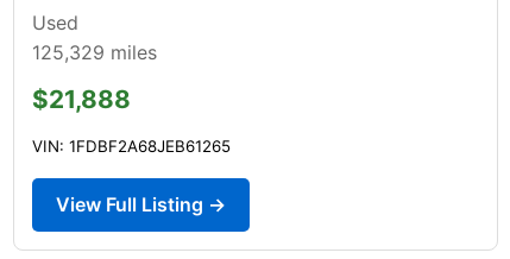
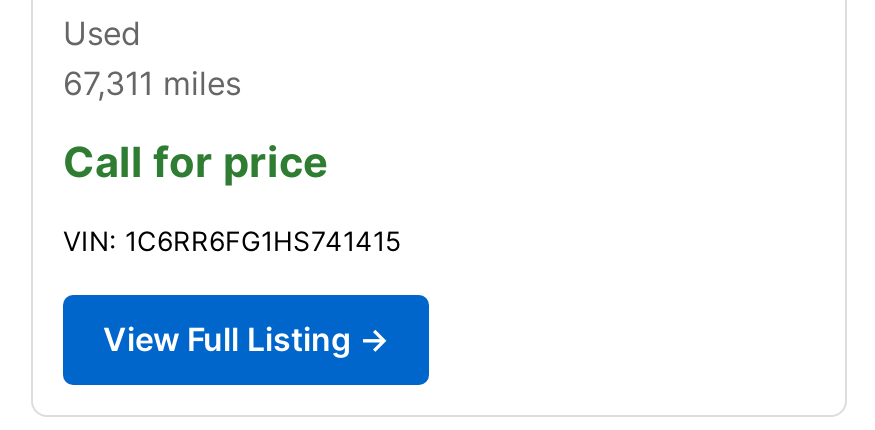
- 125,329 miles
+ 67,311 miles

- $21,888
+ Call for price

- VIN: 1FDBF2A68JEB61265
+ VIN: 1C6RR6FG1HS741415
